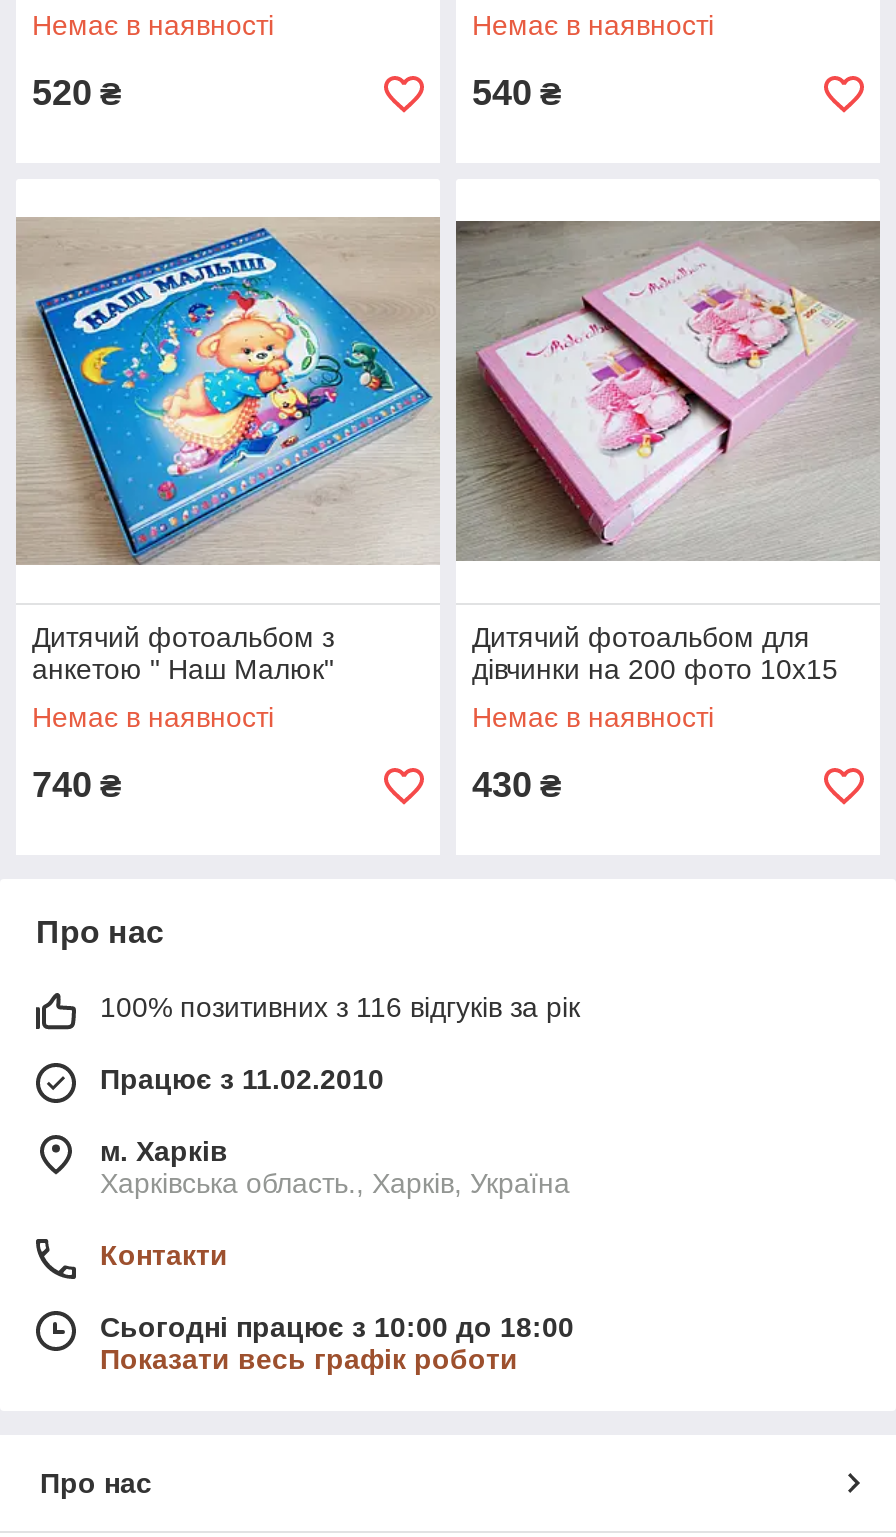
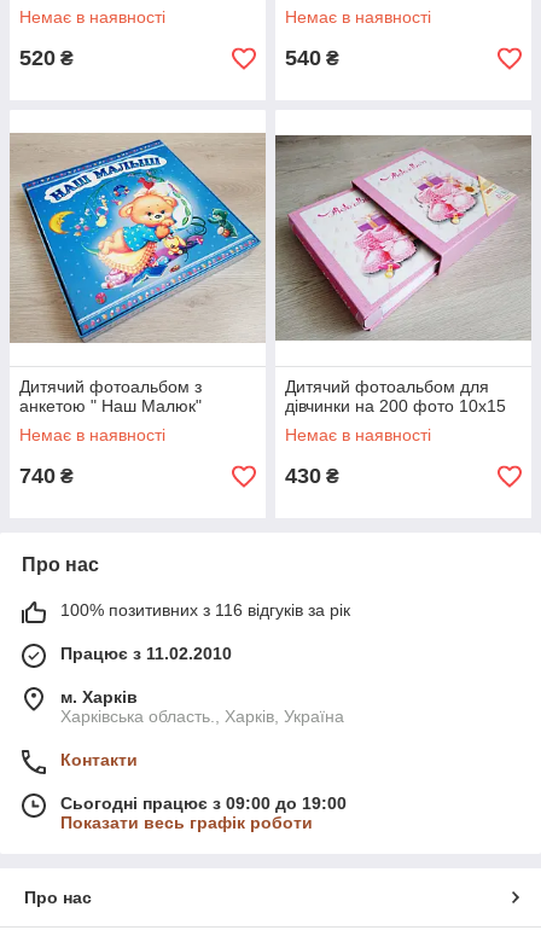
- Сьогодні працює з 10:00 до 18:00
+ Сьогодні працює з 09:00 до 19:00
